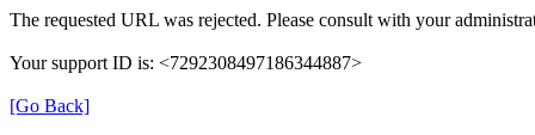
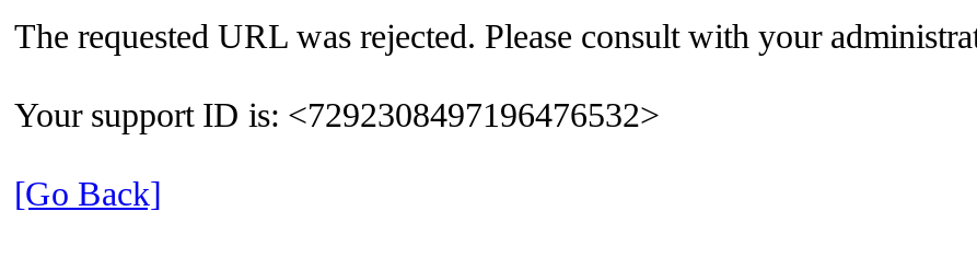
- Your support ID is: <7292308497186344887>
+ Your support ID is: <7292308497196476532>
